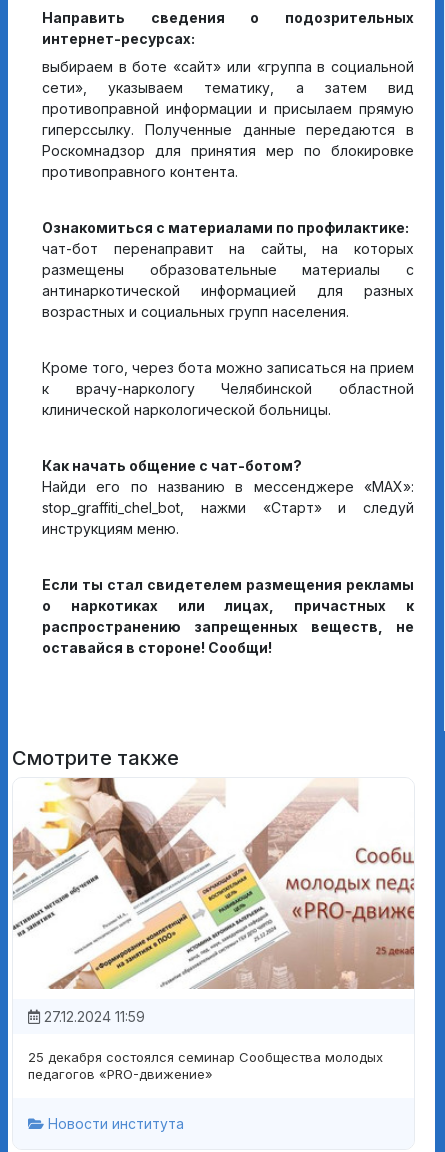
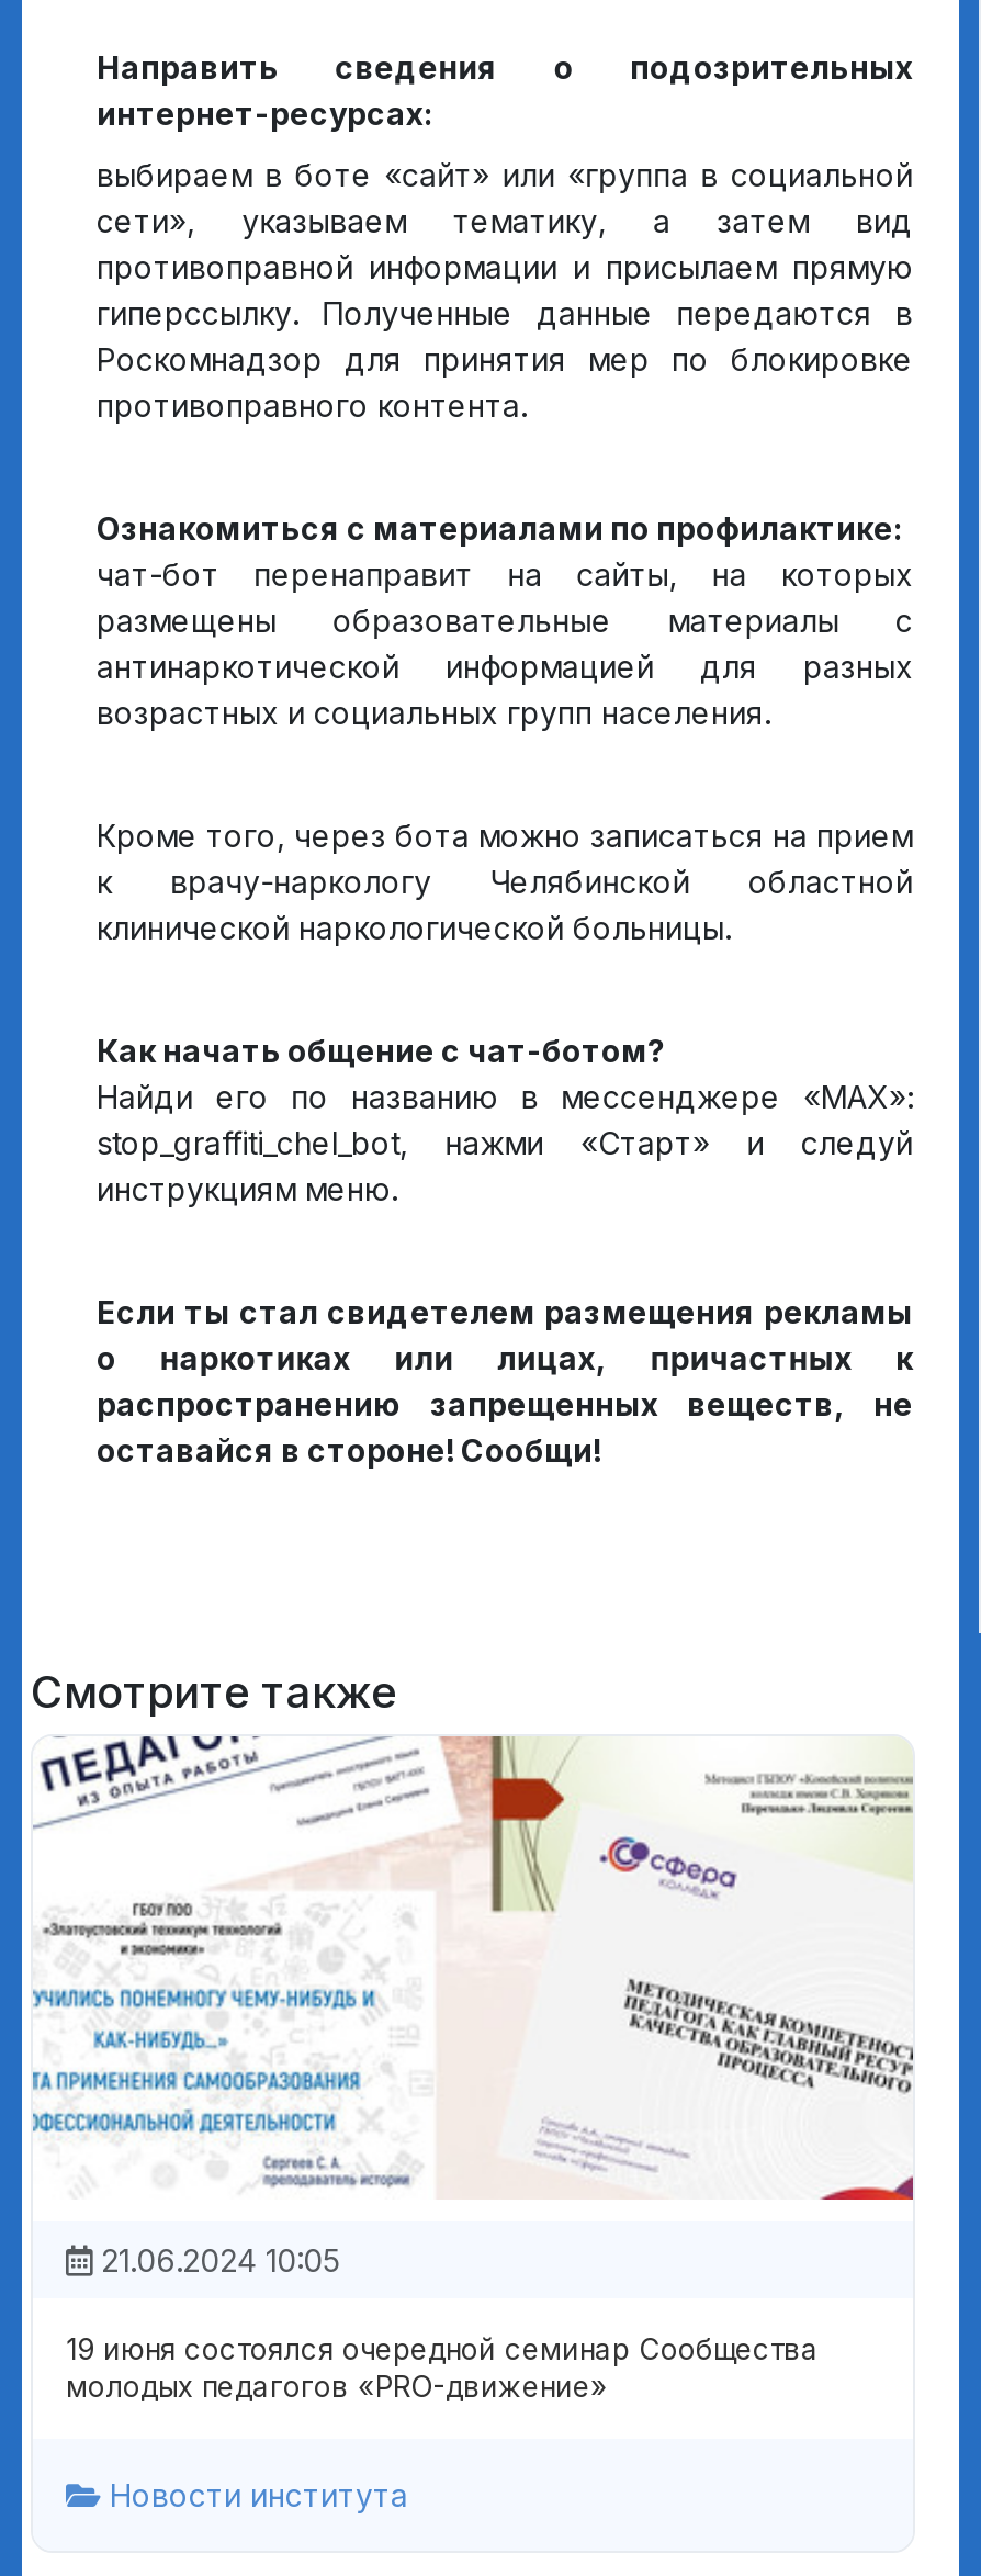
- [image]
- 27.12.2024 11:59
+ [image]
+ 21.06.2024 10:05

- 25 декабря состоялся семинар Сообщества молодых
- педагогов «PRO-движение»
+ 19 июня состоялся очередной семинар Сообщества
+ молодых педагогов «PRO-движение»
